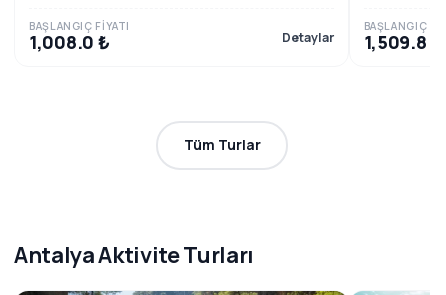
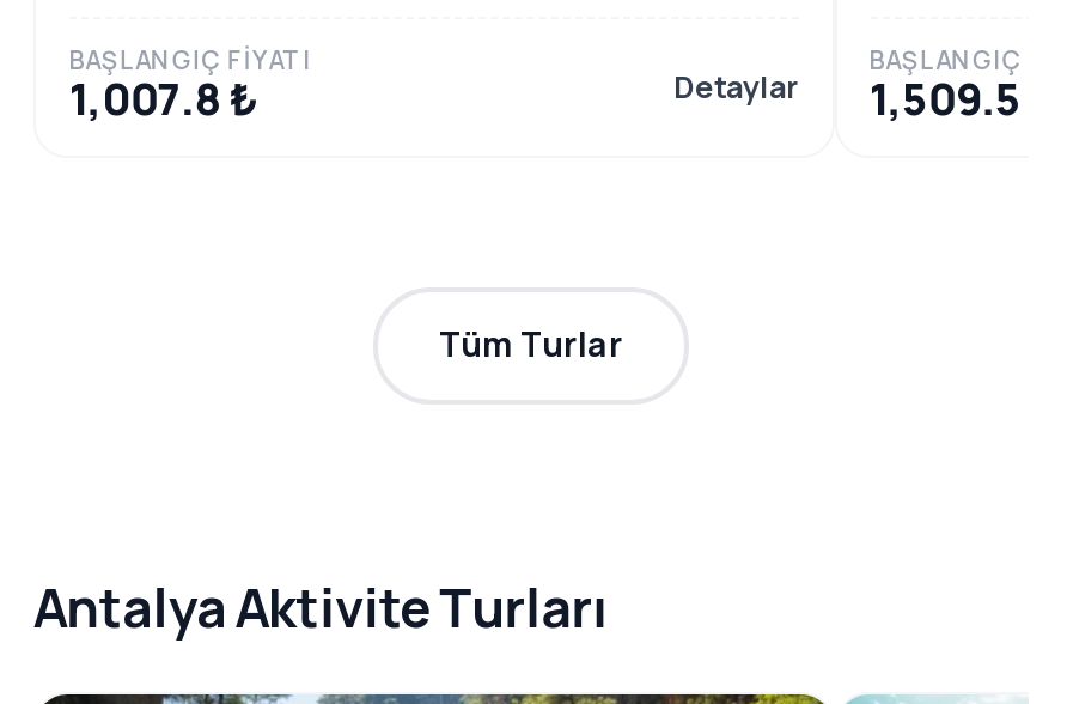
- 1,008.0 ₺
+ 1,007.8 ₺

- Detaylar 1,509.8 ₺
+ Detaylar 1,509.5 ₺
